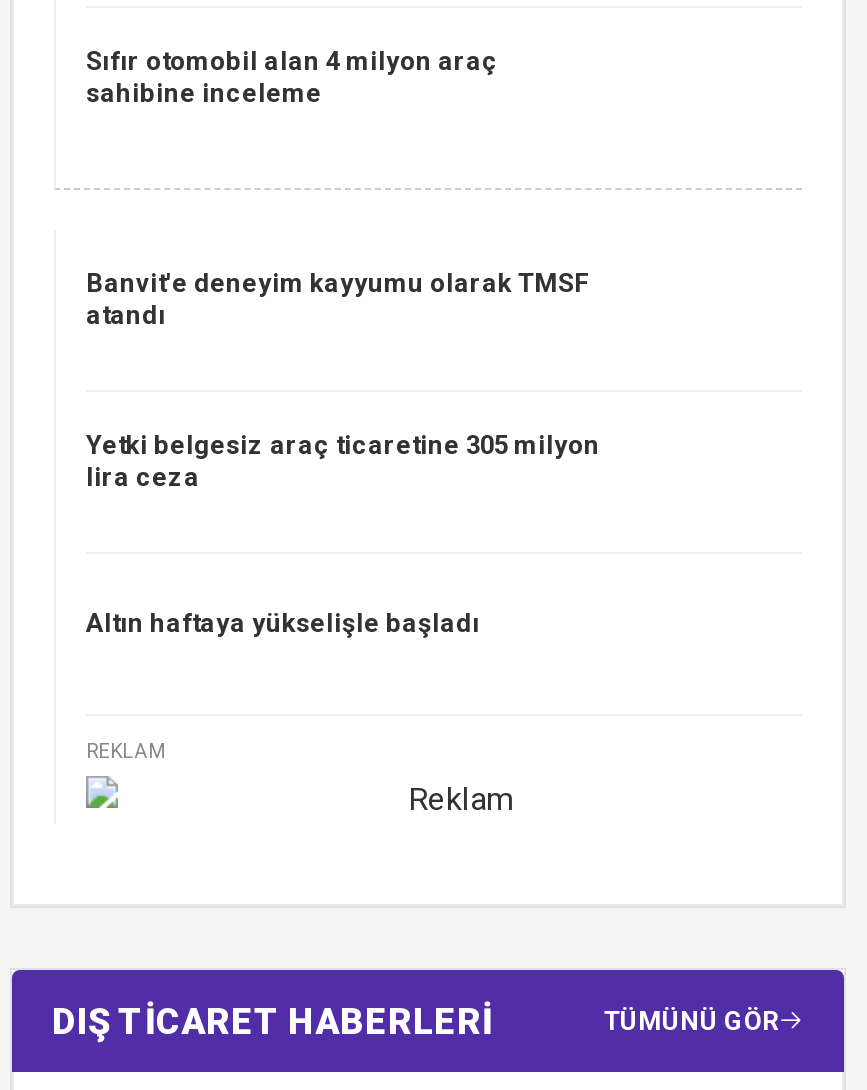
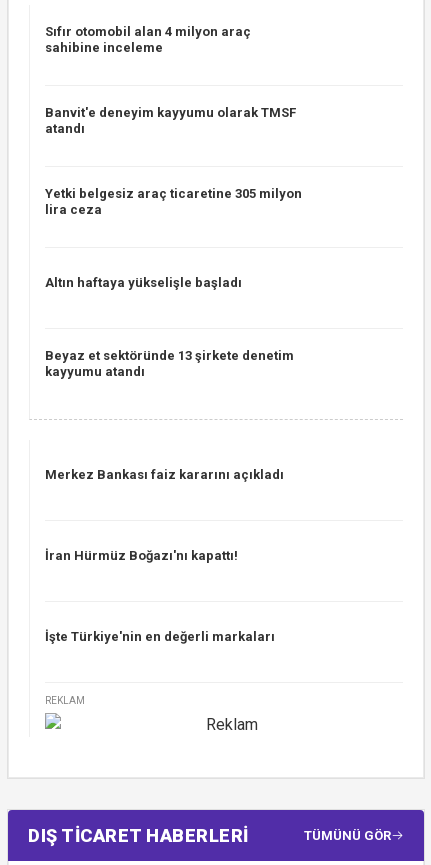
moved up: Banvit'e deneyim kayyumu olarak TMSF | atandı | Yetki belgesiz araç ticaretine 305 milyon | lira ceza | Altın haftaya yükselişle başladı

+ Beyaz et sektöründe 13 şirkete denetim
+ kayyumu atandı

+ Merkez Bankası faiz kararını açıkladı

+ İran Hürmüz Boğazı'nı kapattı!

+ İşte Türkiye'nin en değerli markaları
